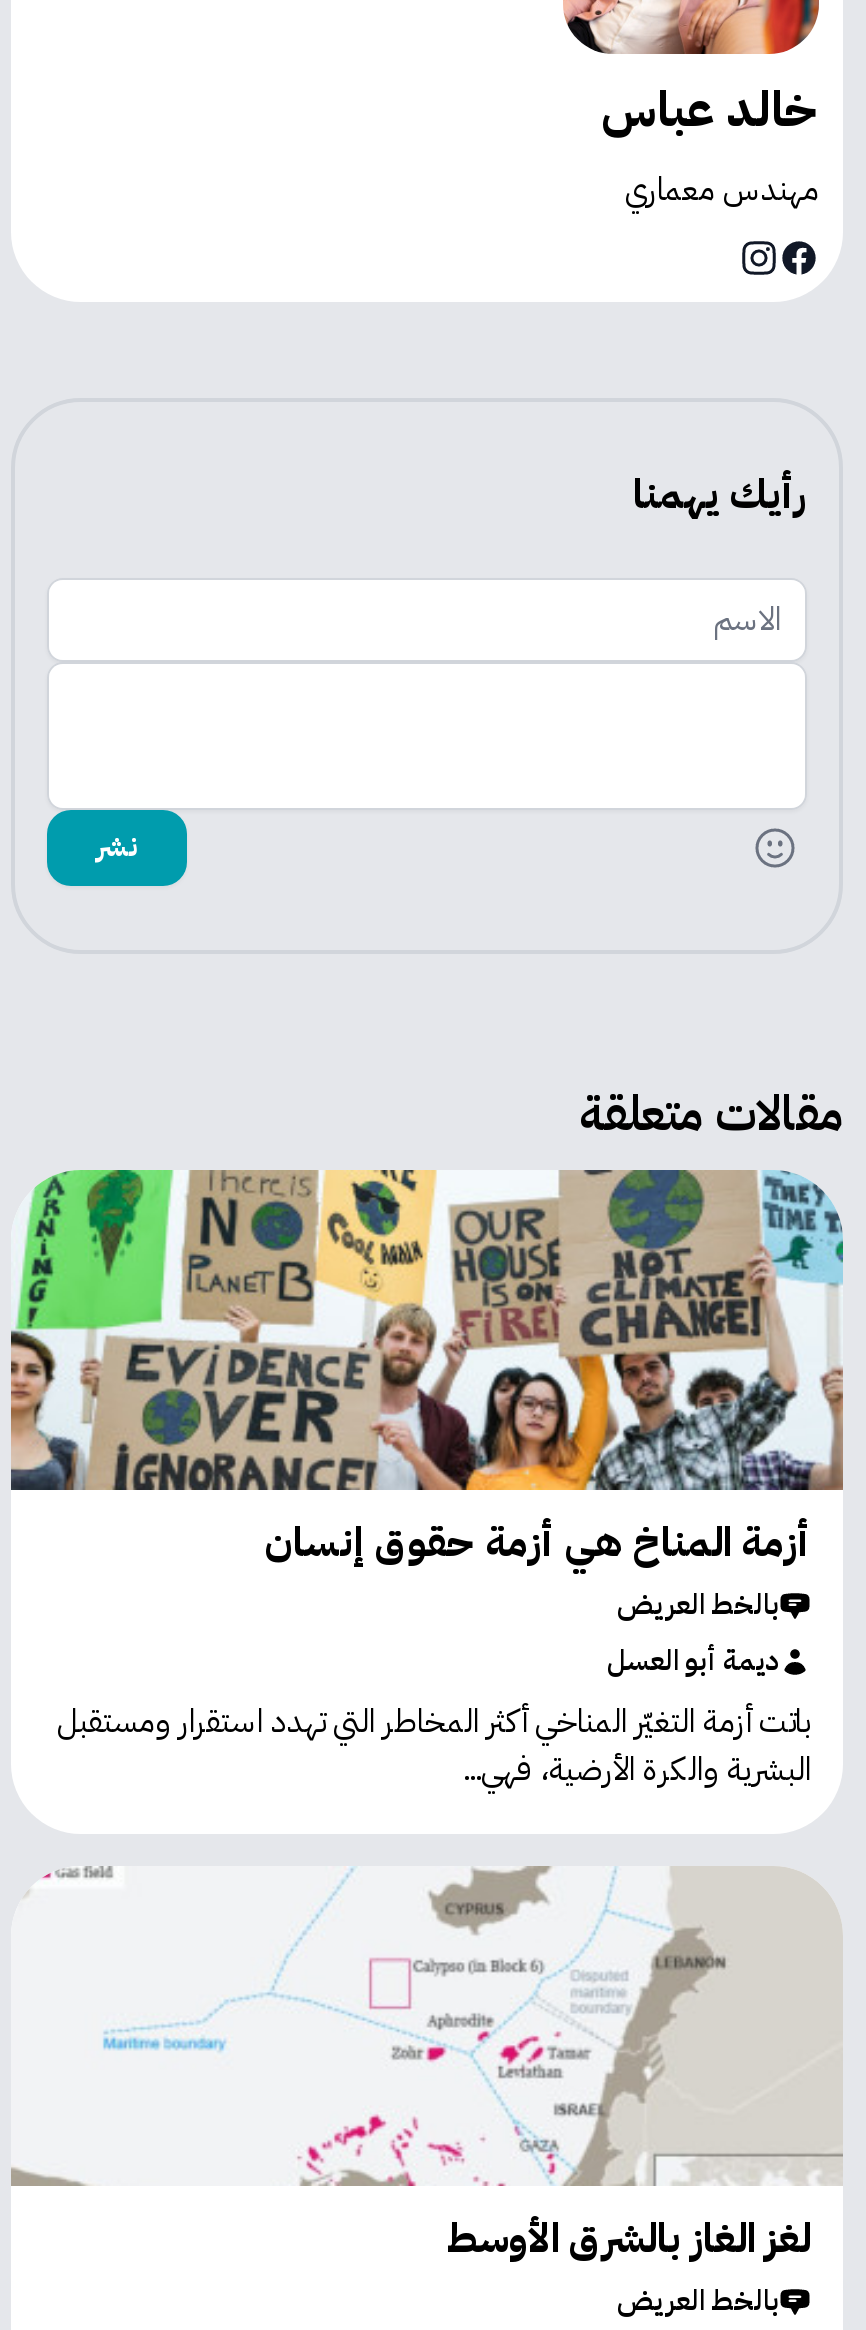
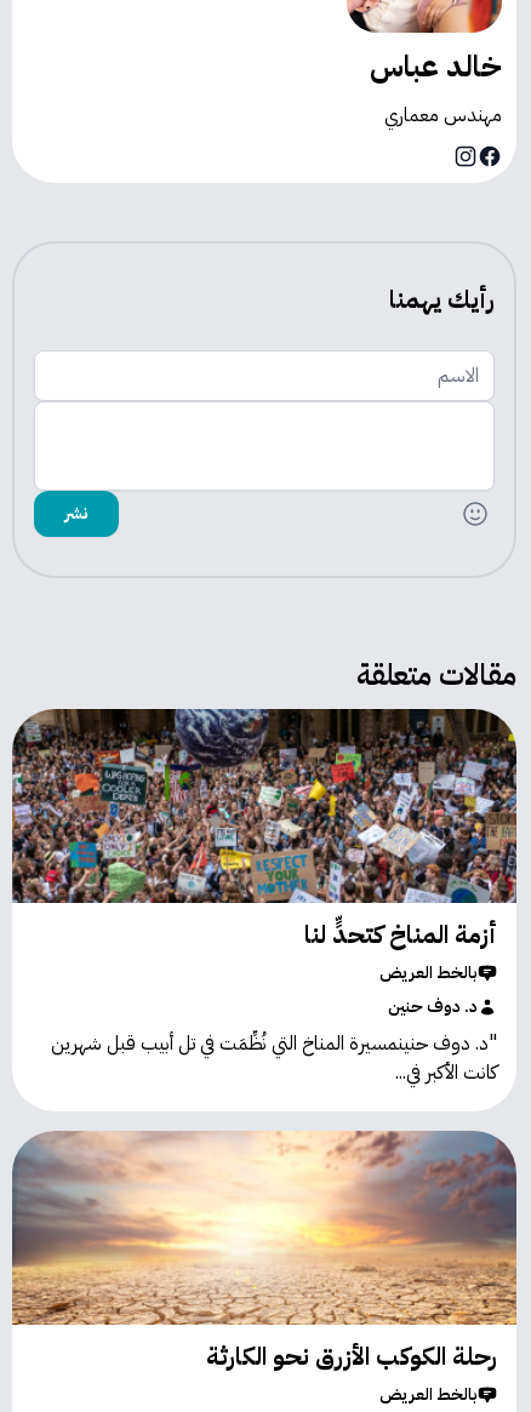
- [image]
- أزمة المناخ هي أزمة حقوق إنسان
+ [image]
+ أزمة المناخ كتحدٍّ لنا

- ديمة أبو العسل
- باتت أزمة التغيّر المناخي أكثر المخاطر التي تهدد استقرار ومستقبل
- البشرية والكرة الأرضية، فهي...
+ د. دوف حنين
+ "د. دوف حنينمسيرة المناخ التي نُظِّمَت في تل أبيب قبل شهرين
+ كانت الأكبر في...

- [image]
- لغز الغاز بالشرق الأوسط
+ [image]
+ رحلة الكوكب الأزرق نحو الكارثة
